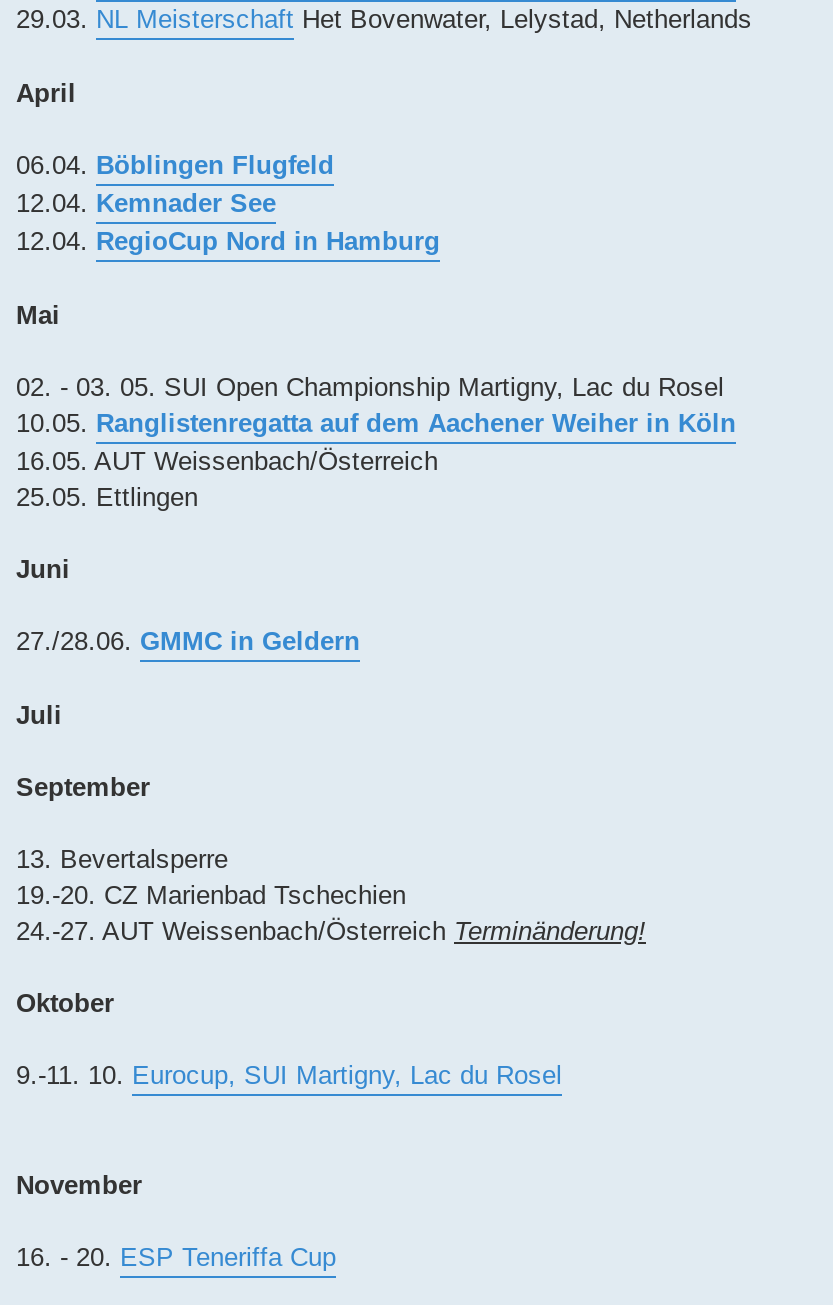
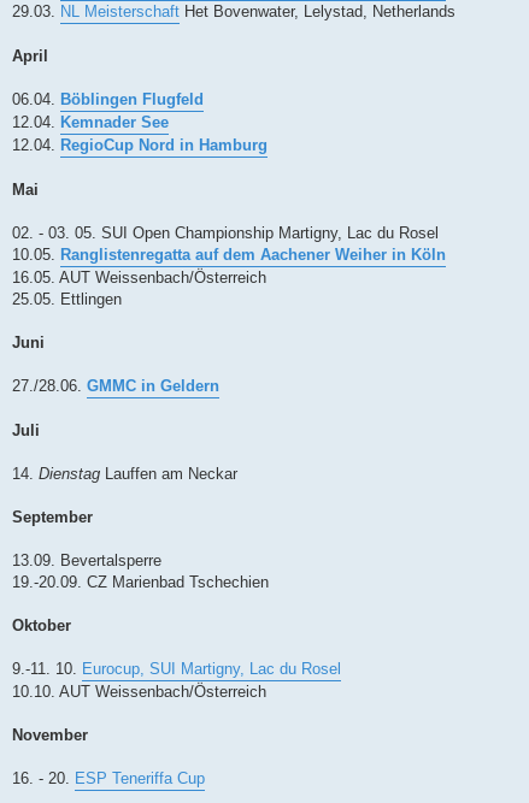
+ 14. Dienstag Lauffen am Neckar

moved down: September

- 13. Bevertalsperre
- 19.-20. CZ Marienbad Tschechien
- 24.-27. AUT Weissenbach/Österreich Terminänderung!
+ 13.09. Bevertalsperre
+ 19.-20.09. CZ Marienbad Tschechien

+ 10.10. AUT Weissenbach/Österreich
